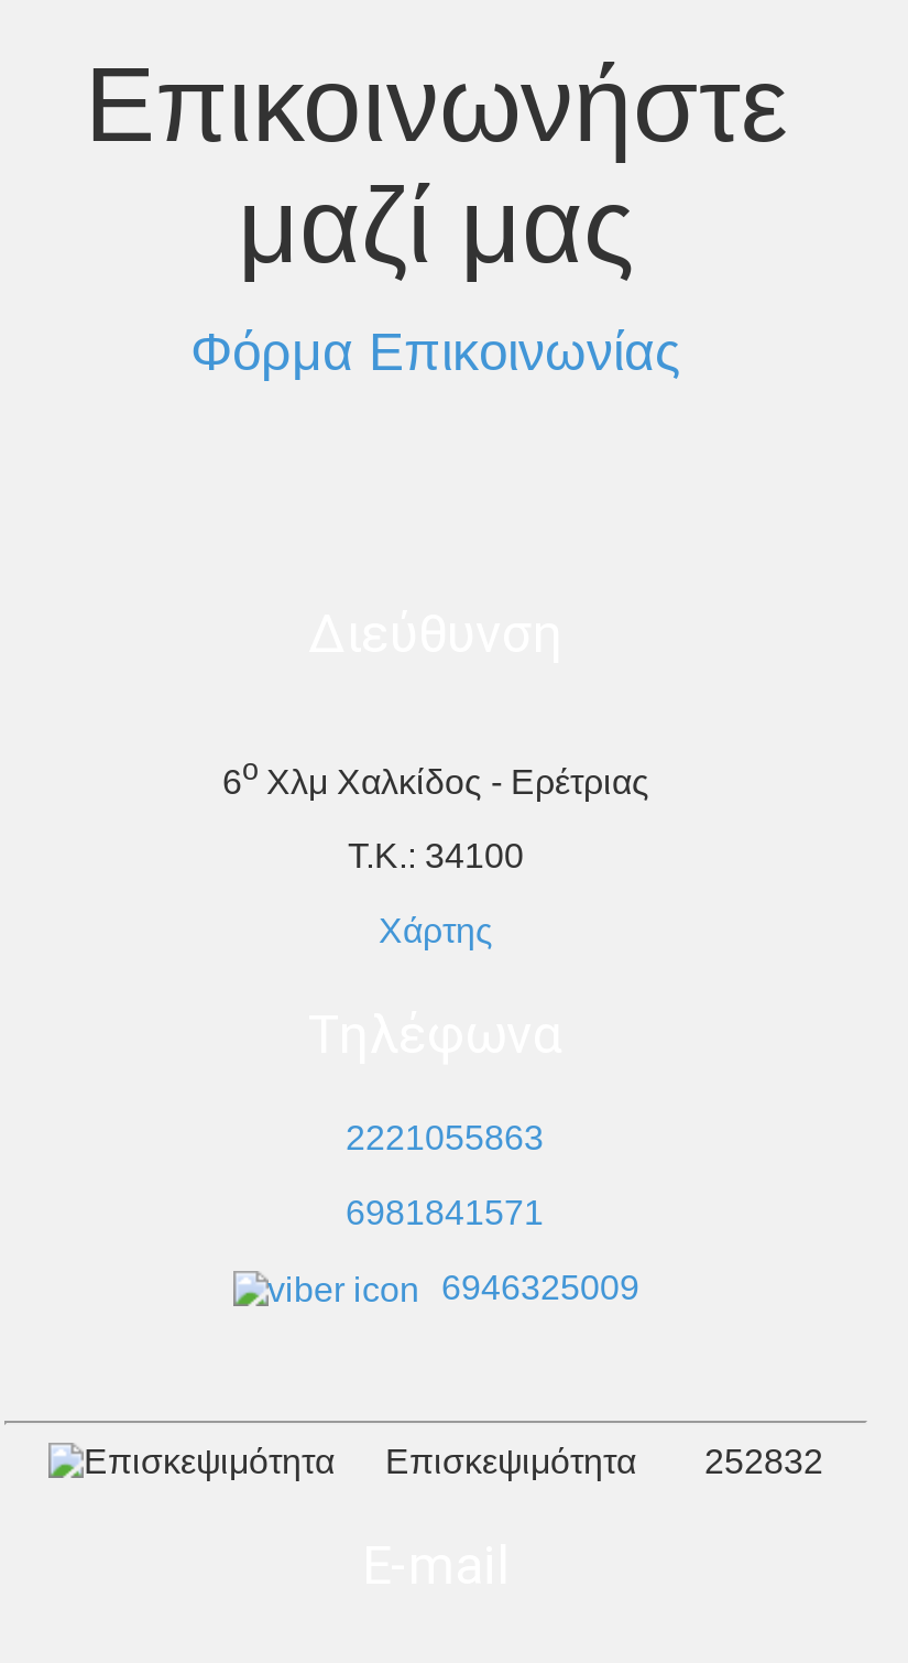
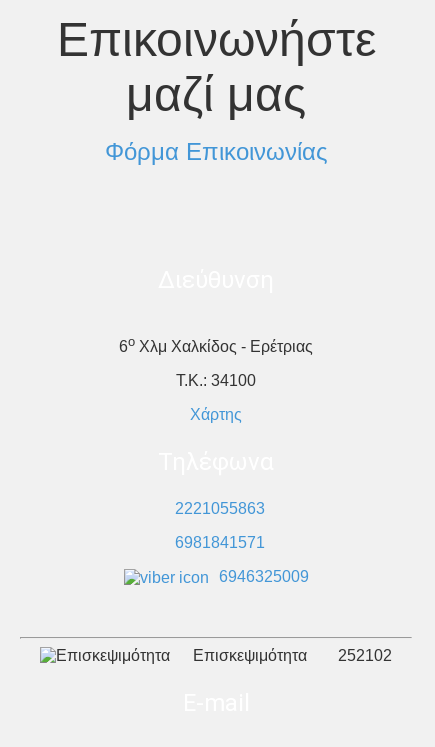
- Επισκεψιμότητα 252832
+ Επισκεψιμότητα 252102
